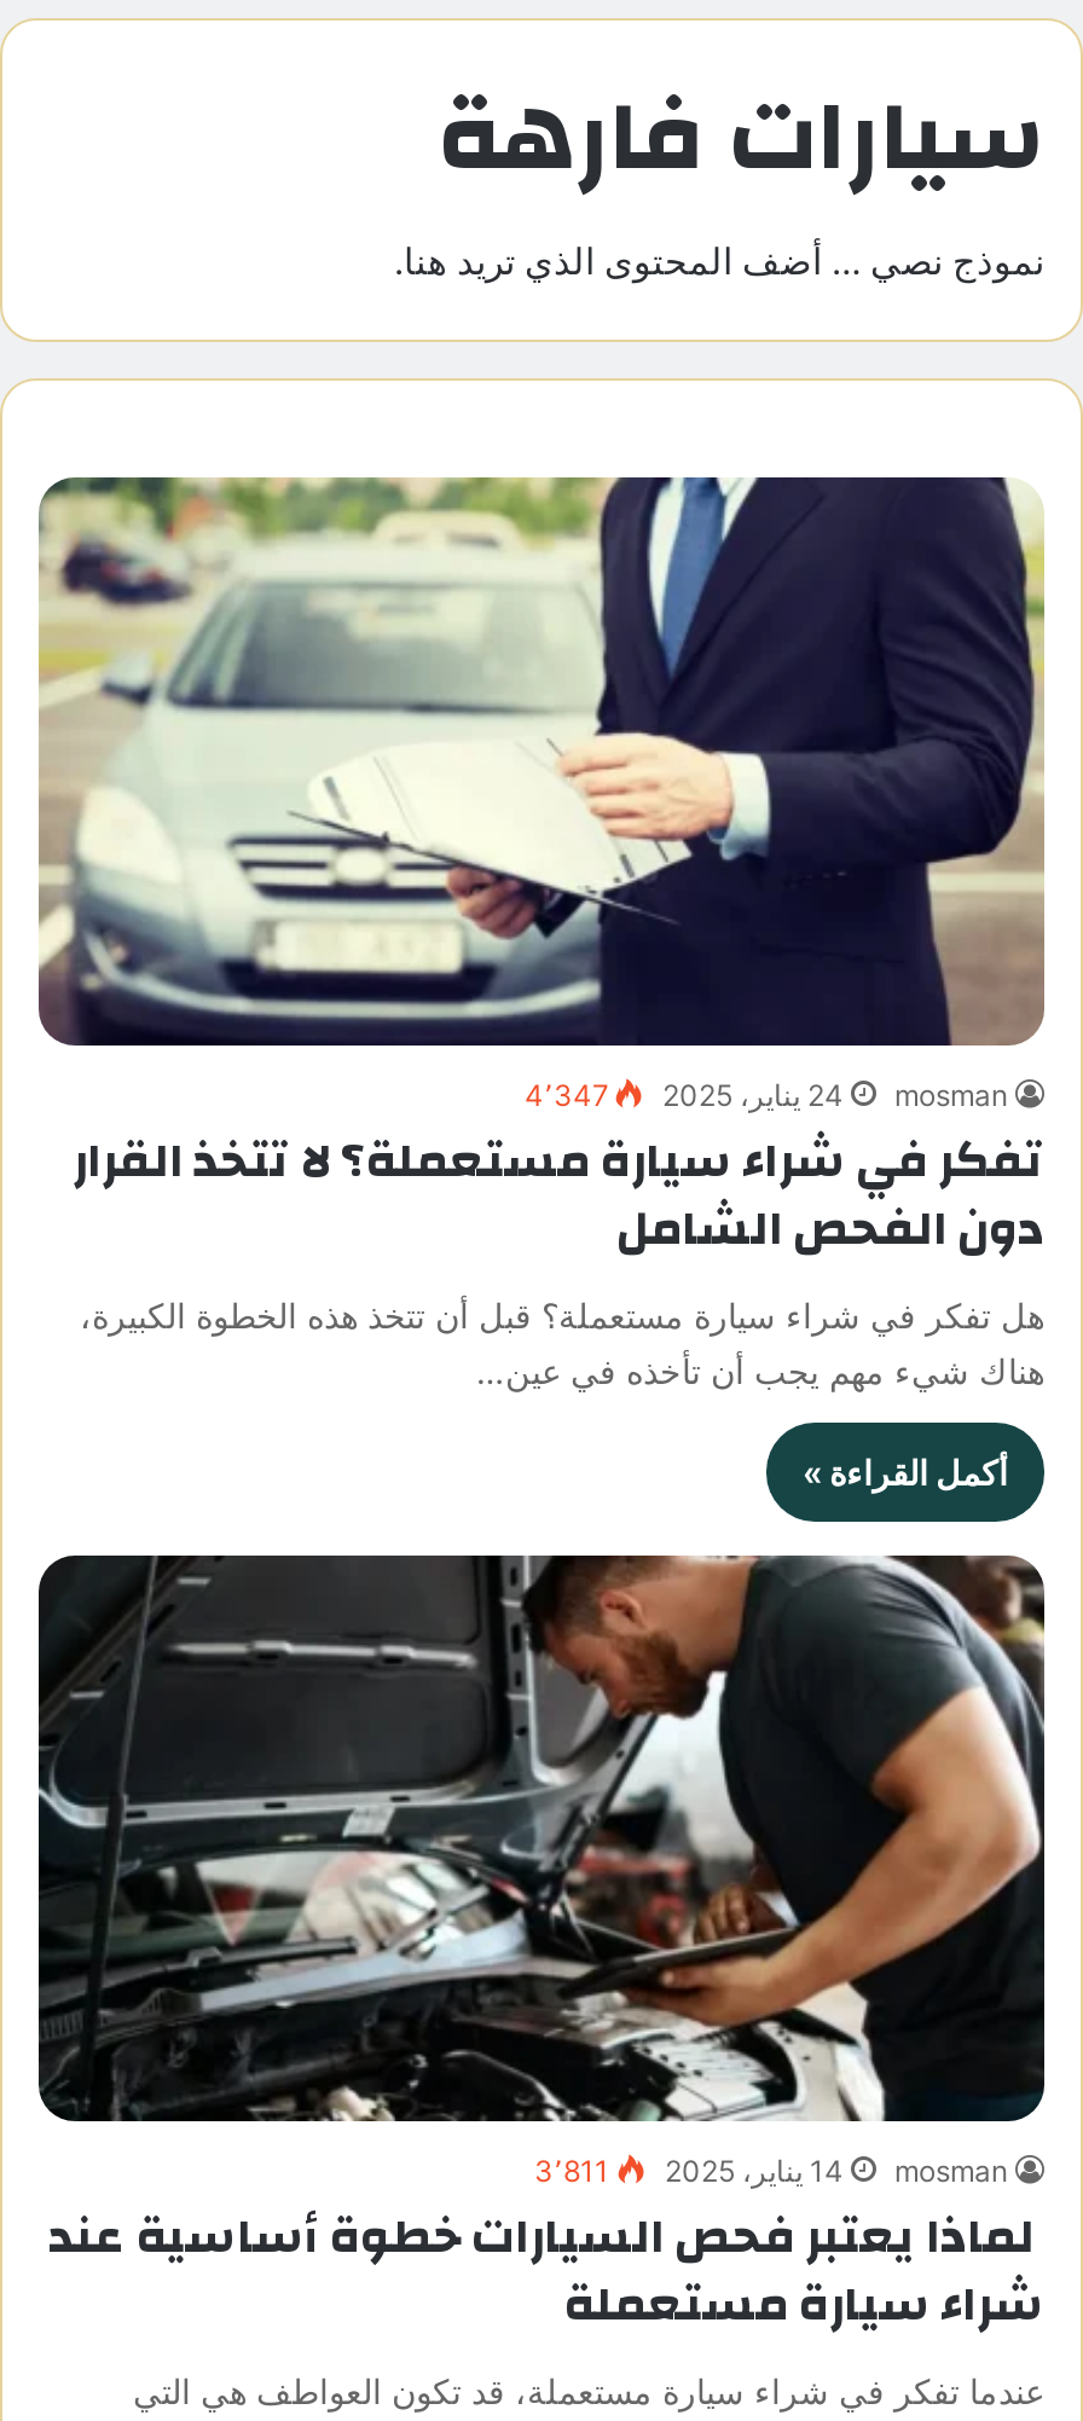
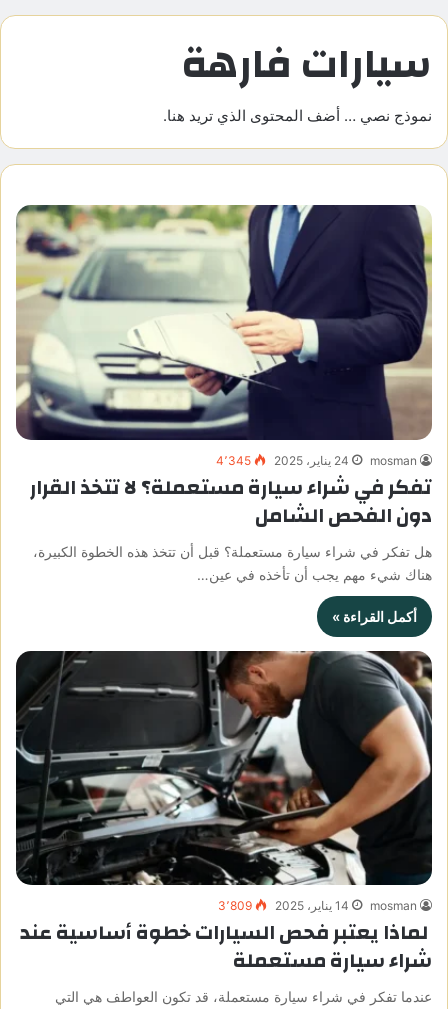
- 4٬347
+ 4٬345

- 3٬811
+ 3٬809
